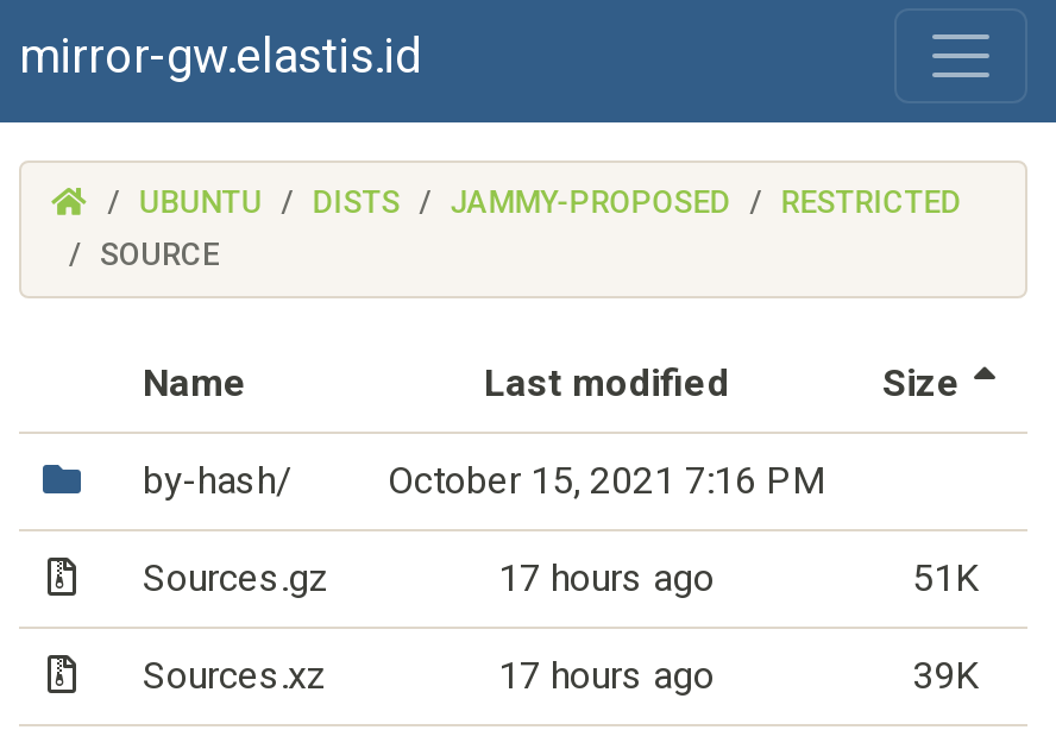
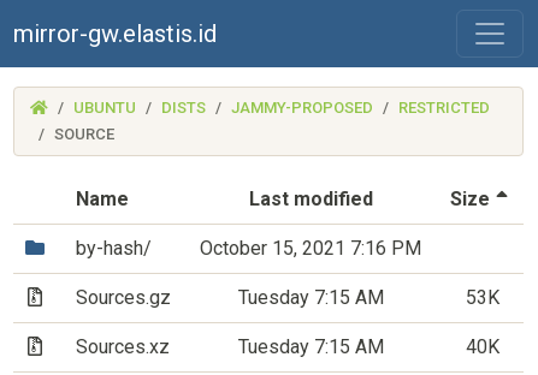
- 17 hours ago
- 51K
+ Tuesday 7:15 AM
+ 53K

- 17 hours ago
- 39K
+ Tuesday 7:15 AM
+ 40K
